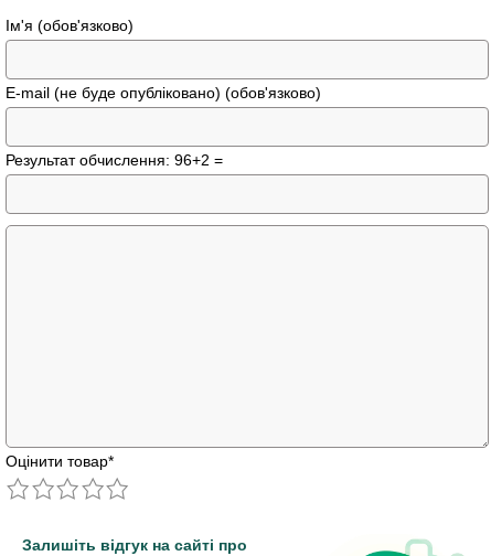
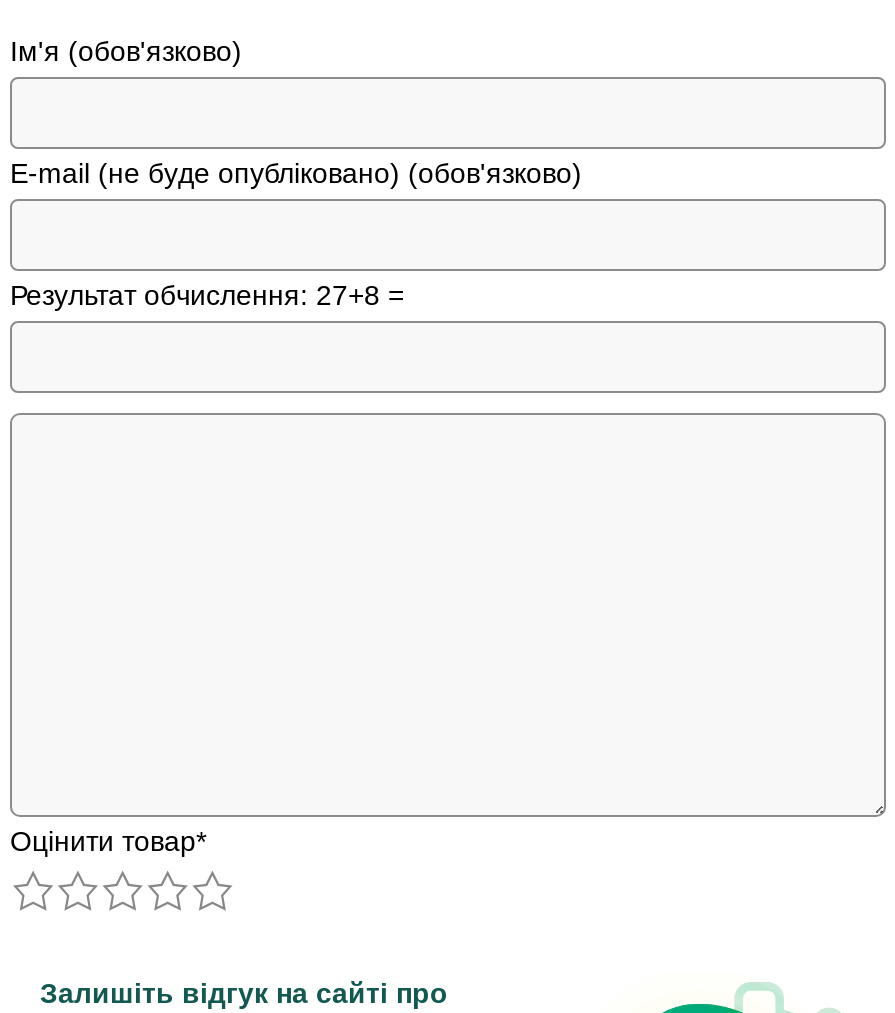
- Результат обчислення: 96+2 =
+ Результат обчислення: 27+8 =
